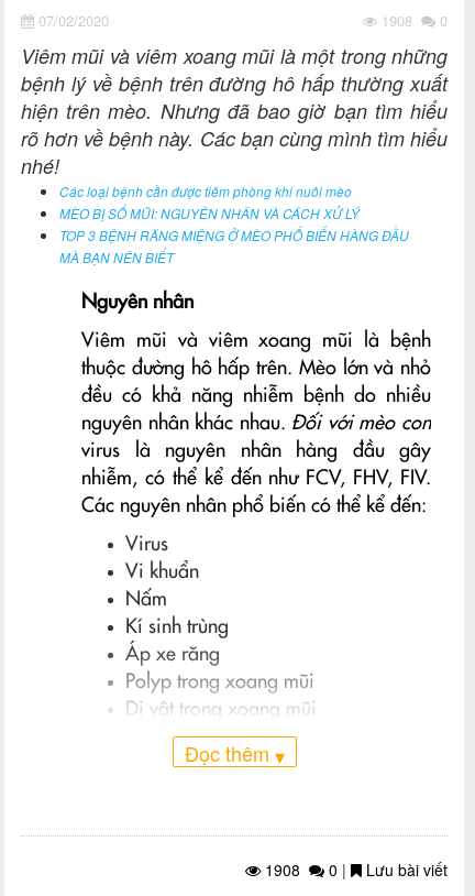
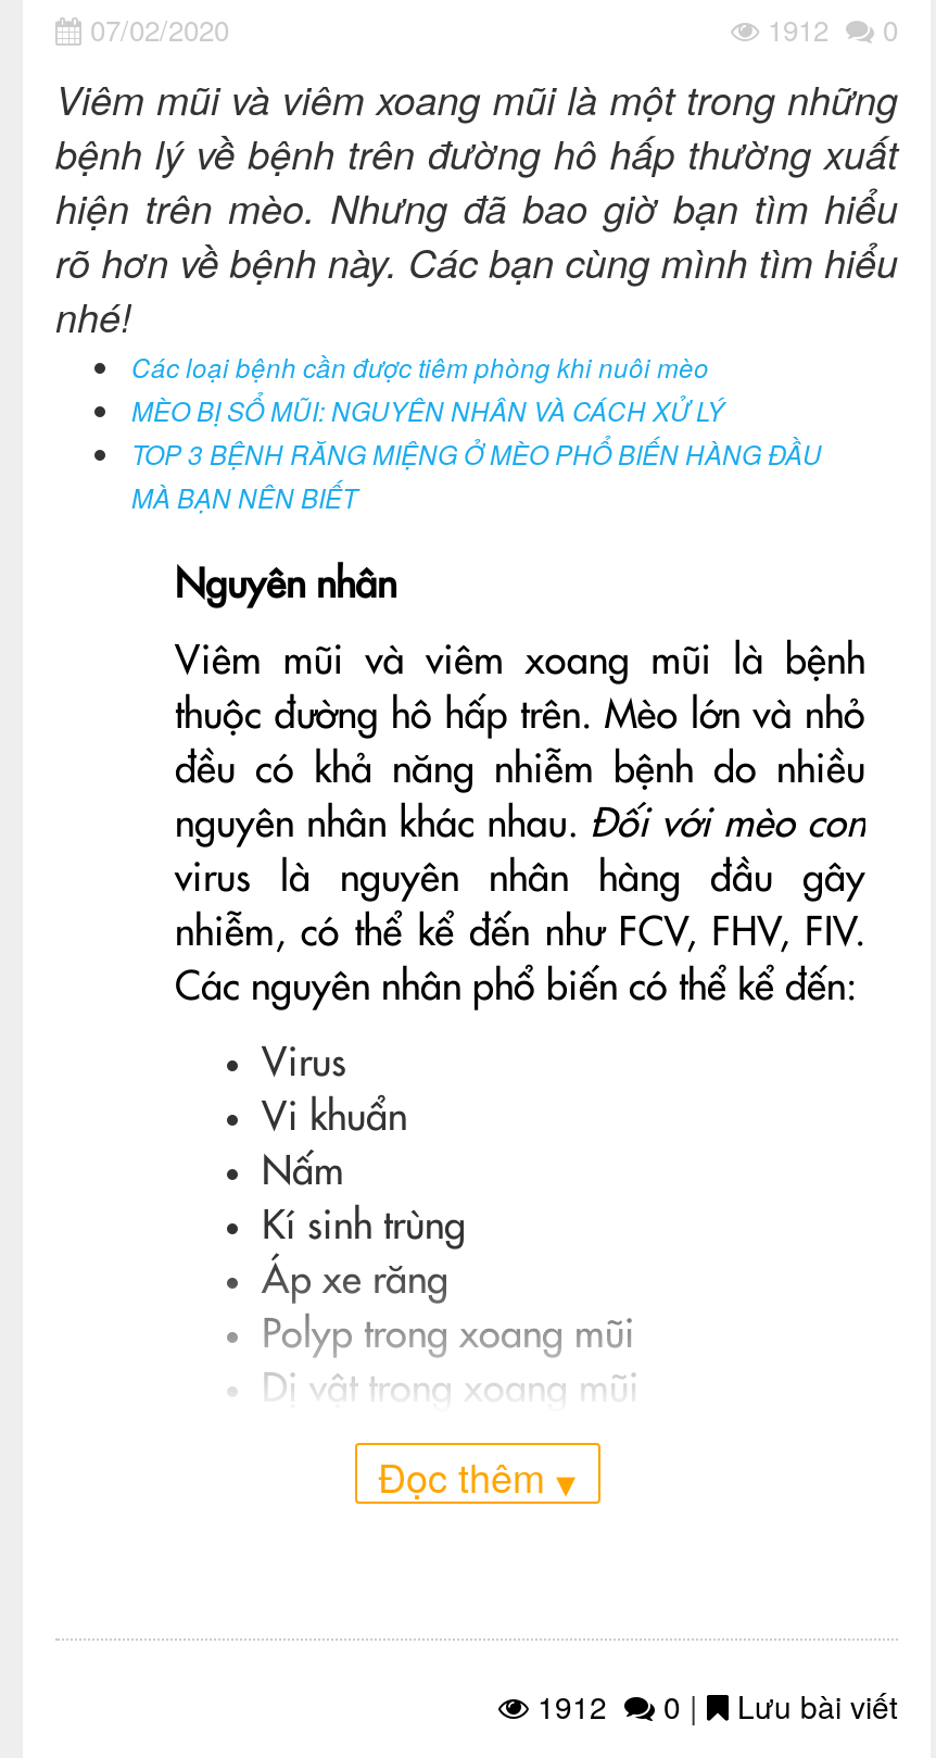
- 1908 0
+ 1912 0

- 1908
+ 1912
